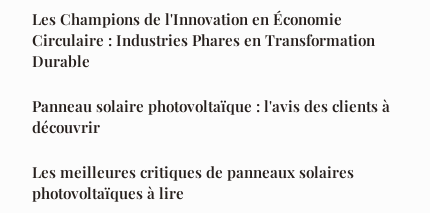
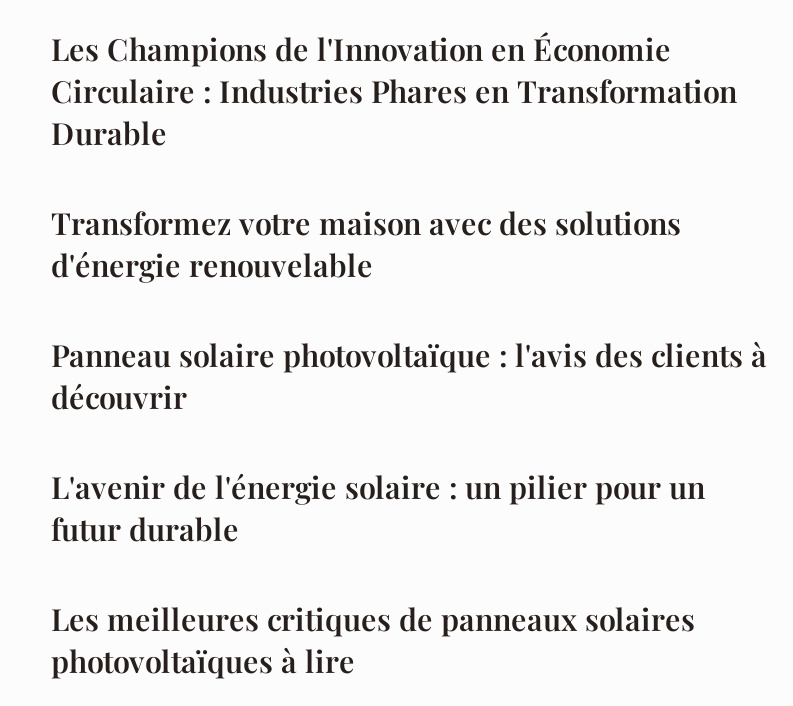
+ Transformez votre maison avec des solutions
+ d'énergie renouvelable

+ L'avenir de l'énergie solaire : un pilier pour un
+ futur durable
